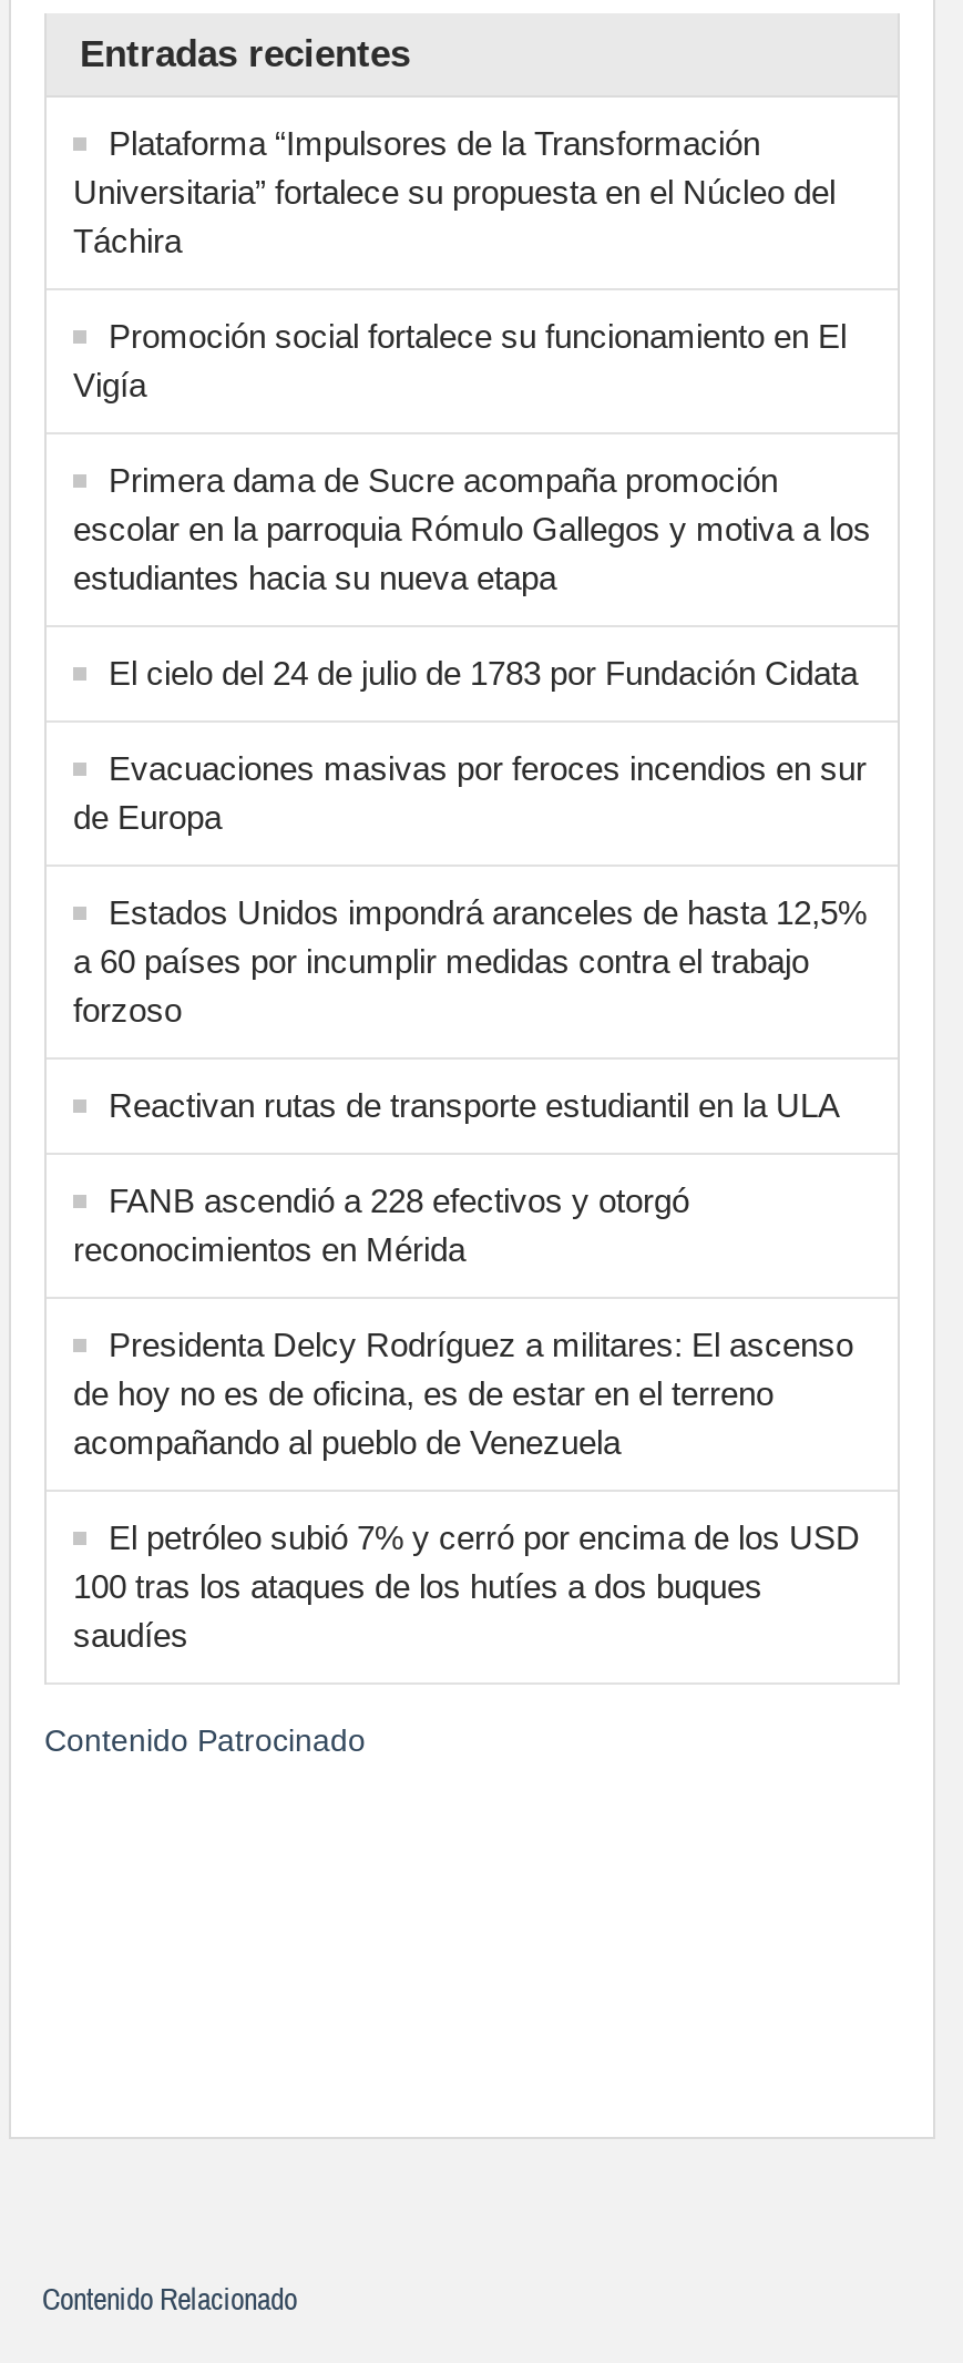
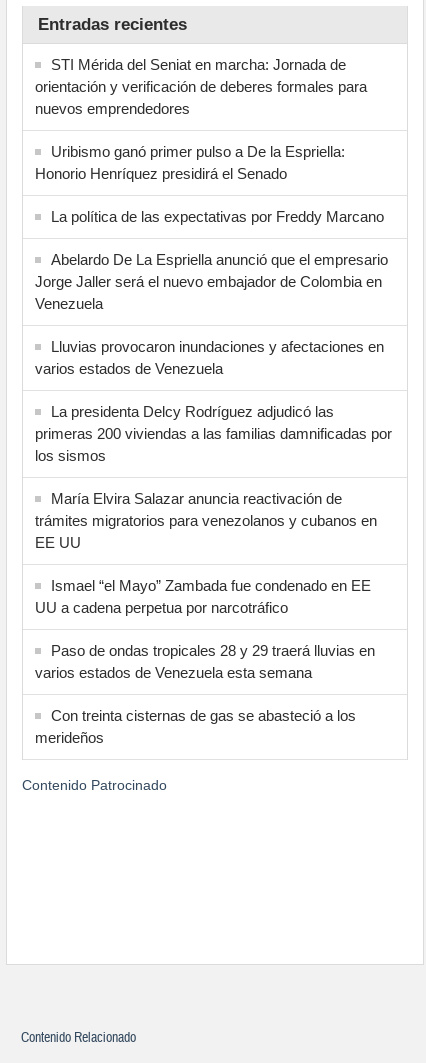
- Plataforma “Impulsores de la Transformación
- Universitaria” fortalece su propuesta en el Núcleo del
- Táchira
+ STI Mérida del Seniat en marcha: Jornada de
+ orientación y verificación de deberes formales para
+ nuevos emprendedores

- Promoción social fortalece su funcionamiento en El
- Vigía
+ Uribismo ganó primer pulso a De la Espriella:
+ Honorio Henríquez presidirá el Senado

- Primera dama de Sucre acompaña promoción
- escolar en la parroquia Rómulo Gallegos y motiva a los
- estudiantes hacia su nueva etapa
+ La política de las expectativas por Freddy Marcano

- El cielo del 24 de julio de 1783 por Fundación Cidata
+ Abelardo De La Espriella anunció que el empresario
+ Jorge Jaller será el nuevo embajador de Colombia en
+ Venezuela

- Evacuaciones masivas por feroces incendios en sur
- de Europa
+ Lluvias provocaron inundaciones y afectaciones en
+ varios estados de Venezuela

- Estados Unidos impondrá aranceles de hasta 12,5%
- a 60 países por incumplir medidas contra el trabajo
- forzoso
+ La presidenta Delcy Rodríguez adjudicó las
+ primeras 200 viviendas a las familias damnificadas por
+ los sismos

- Reactivan rutas de transporte estudiantil en la ULA
+ María Elvira Salazar anuncia reactivación de
+ trámites migratorios para venezolanos y cubanos en
+ EE UU

- FANB ascendió a 228 efectivos y otorgó
- reconocimientos en Mérida
+ Ismael “el Mayo” Zambada fue condenado en EE
+ UU a cadena perpetua por narcotráfico

- Presidenta Delcy Rodríguez a militares: El ascenso
- de hoy no es de oficina, es de estar en el terreno
- acompañando al pueblo de Venezuela
+ Paso de ondas tropicales 28 y 29 traerá lluvias en
+ varios estados de Venezuela esta semana

- El petróleo subió 7% y cerró por encima de los USD
- 100 tras los ataques de los hutíes a dos buques
- saudíes
+ Con treinta cisternas de gas se abasteció a los
+ merideños
